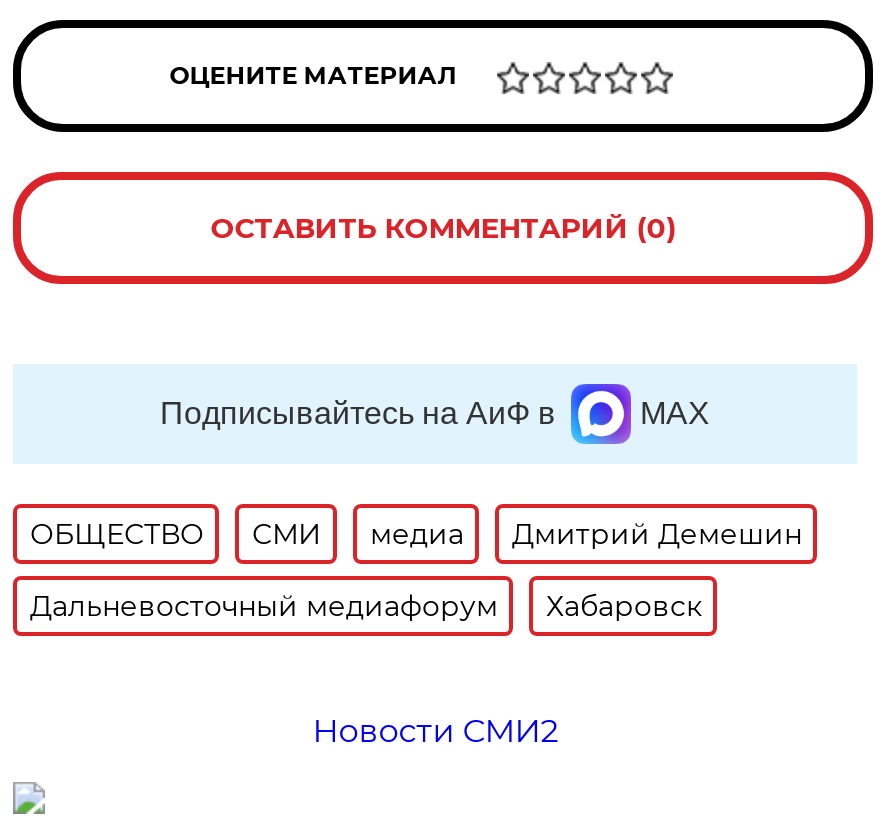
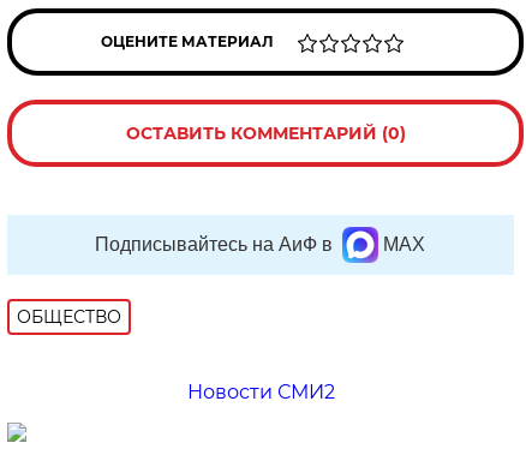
- СМИ
- медиа
- Дмитрий Демешин
- Дальневосточный медиафорум
- Хабаровск
